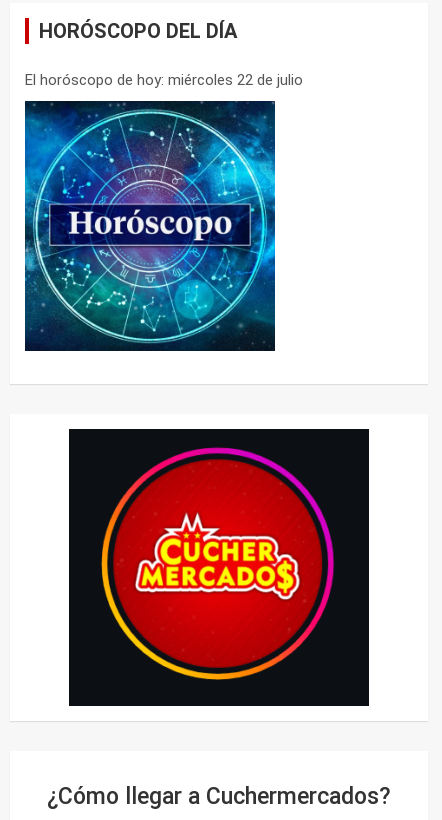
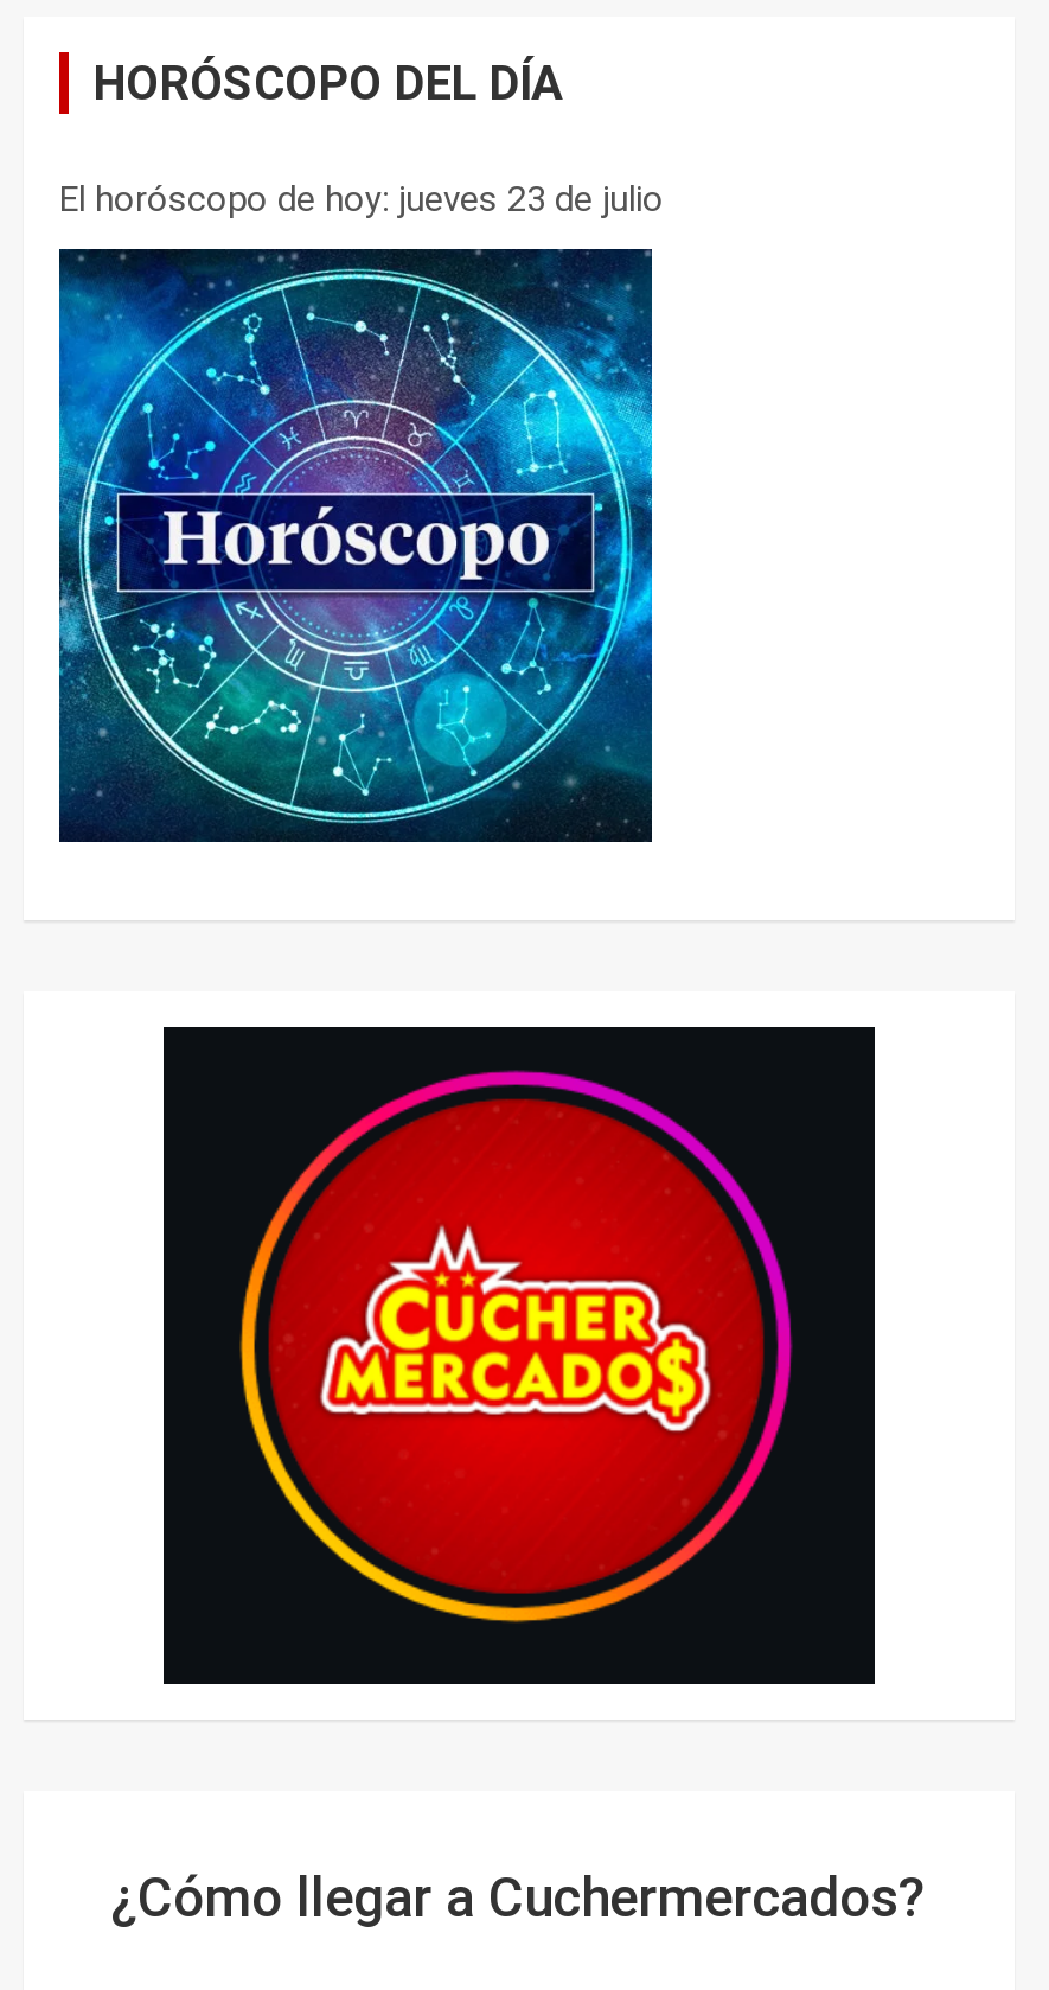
- El horóscopo de hoy: miércoles 22 de julio
+ El horóscopo de hoy: jueves 23 de julio
